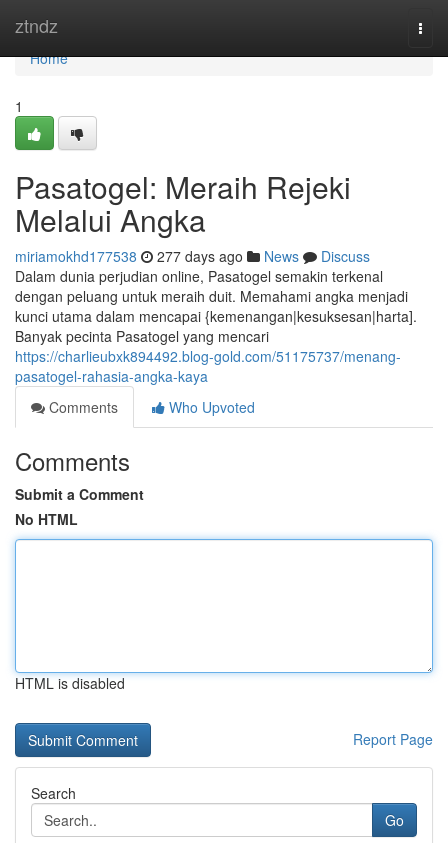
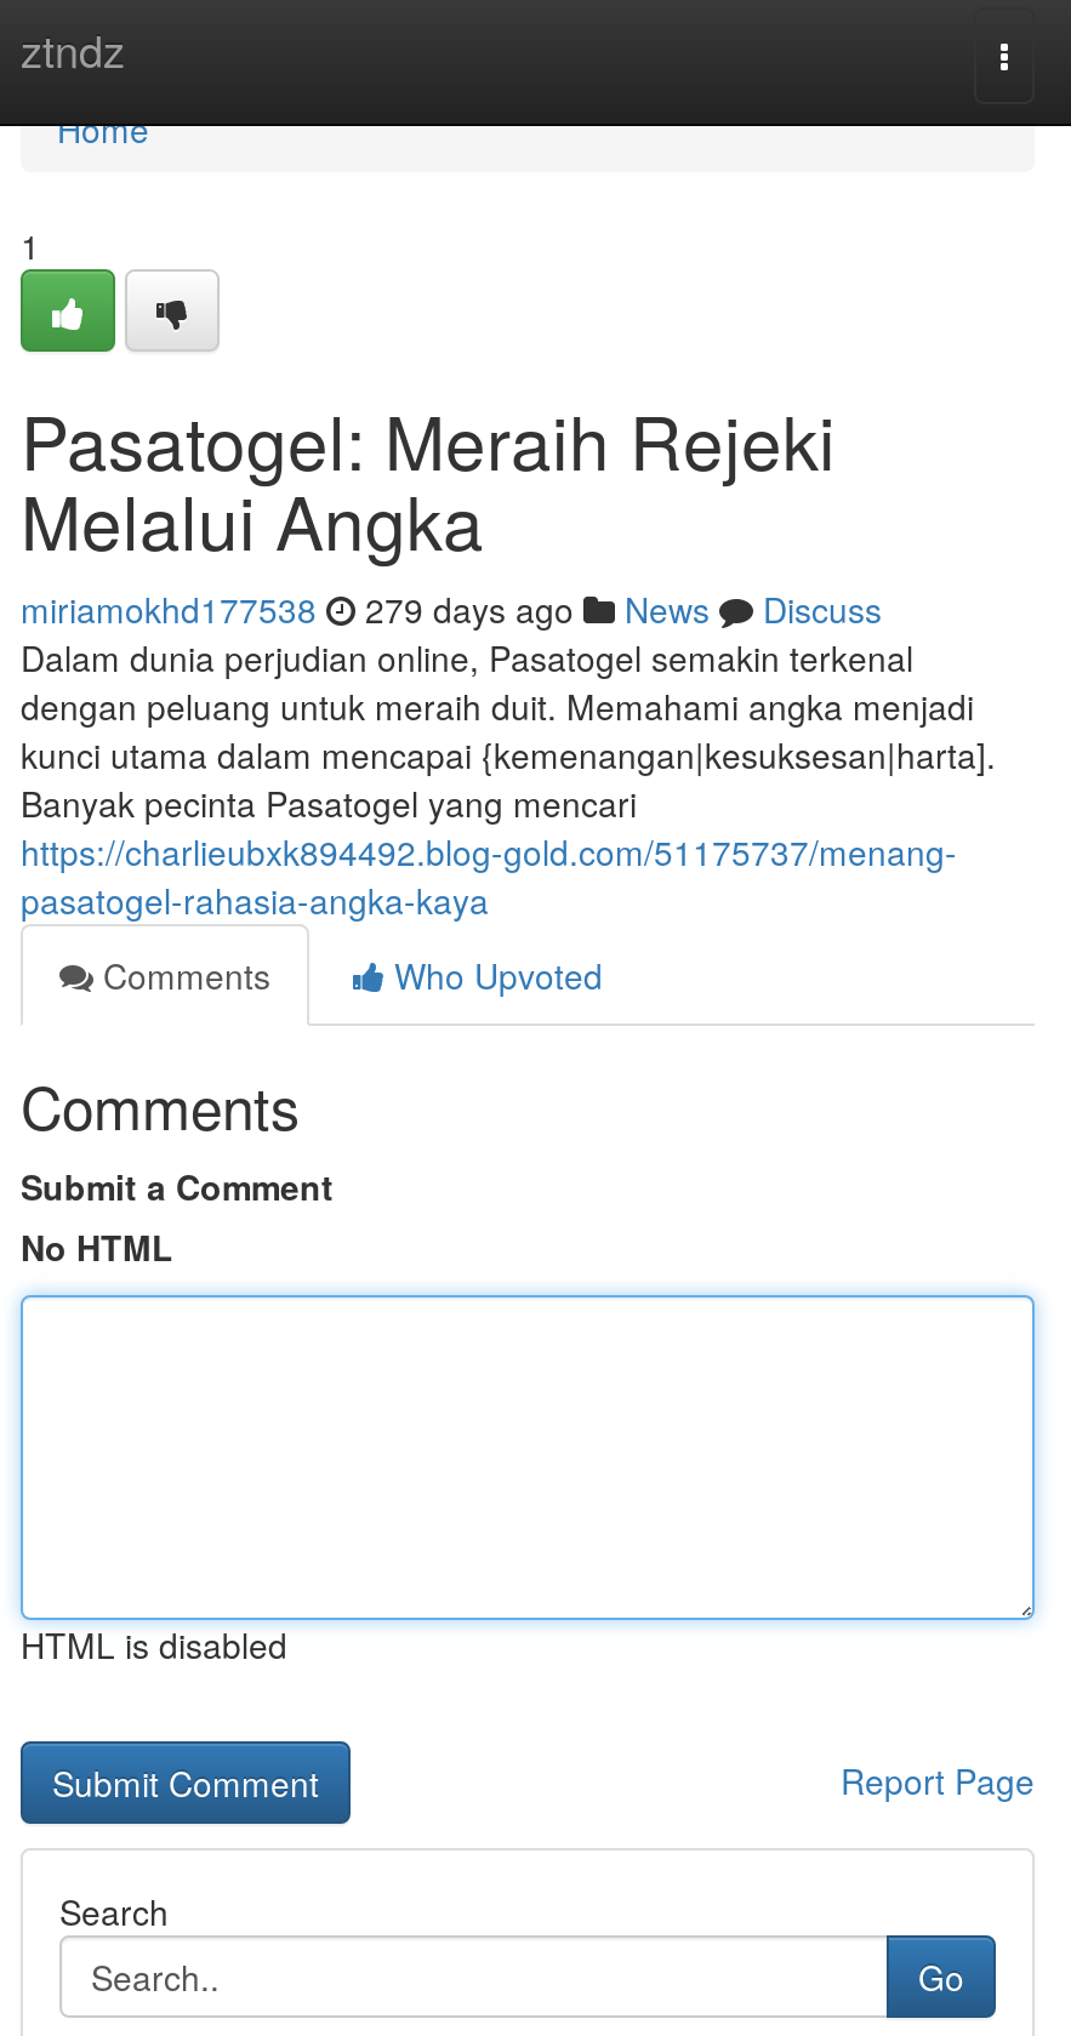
- miriamokhd177538 277 days ago News Discuss
+ miriamokhd177538 279 days ago News Discuss
